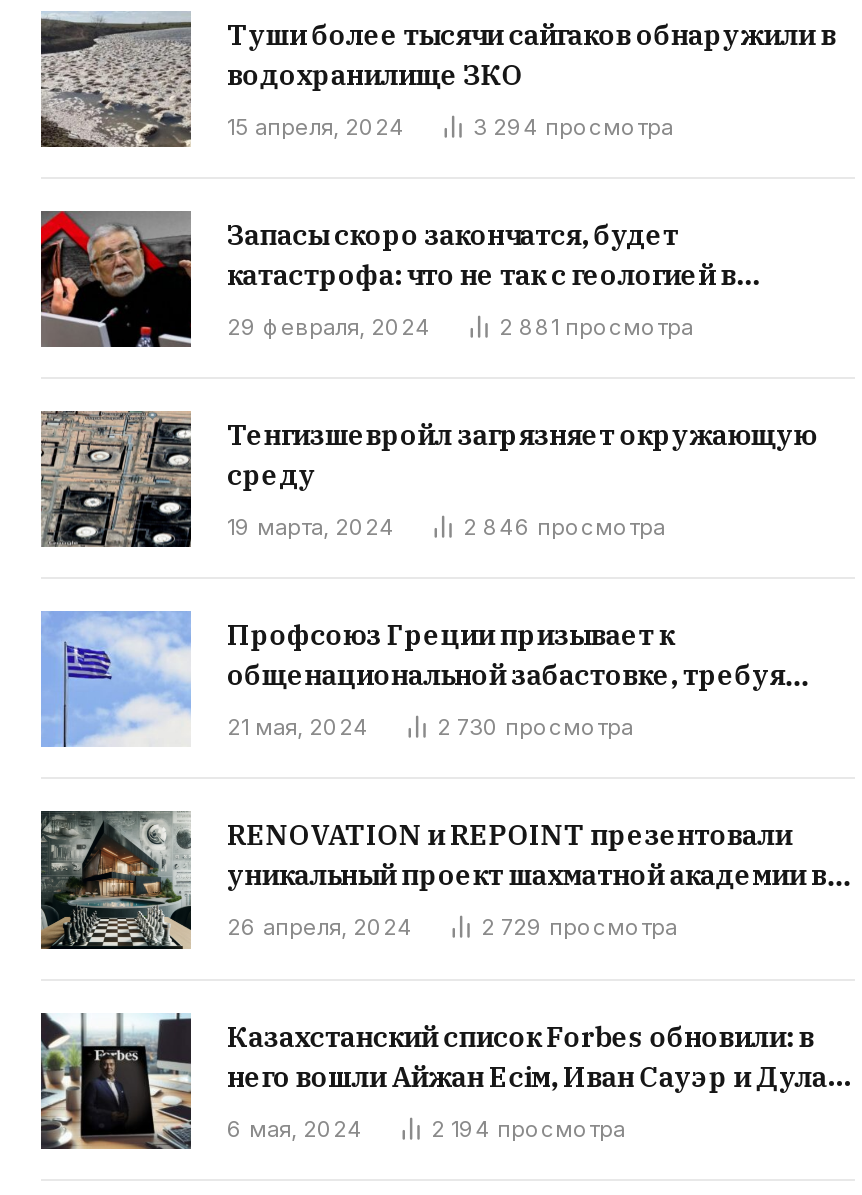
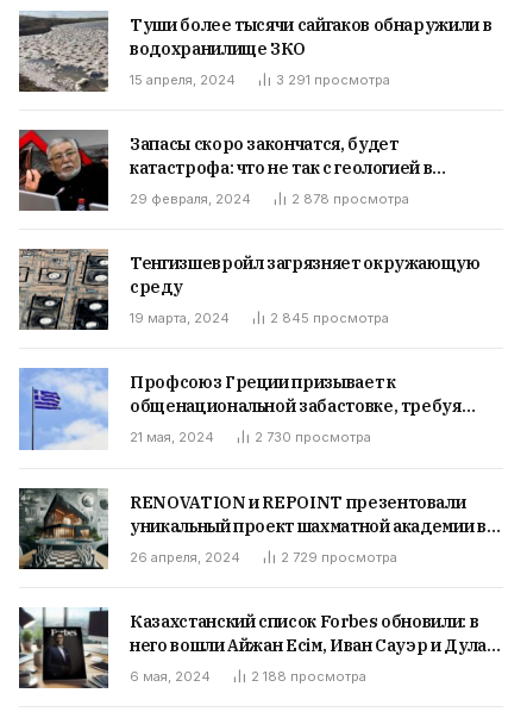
- 3 294 просмотра
+ 3 291 просмотра

- 2 881 просмотра
+ 2 878 просмотра

- 2 846 просмотра
+ 2 845 просмотра

- 2 194 просмотра
+ 2 188 просмотра
